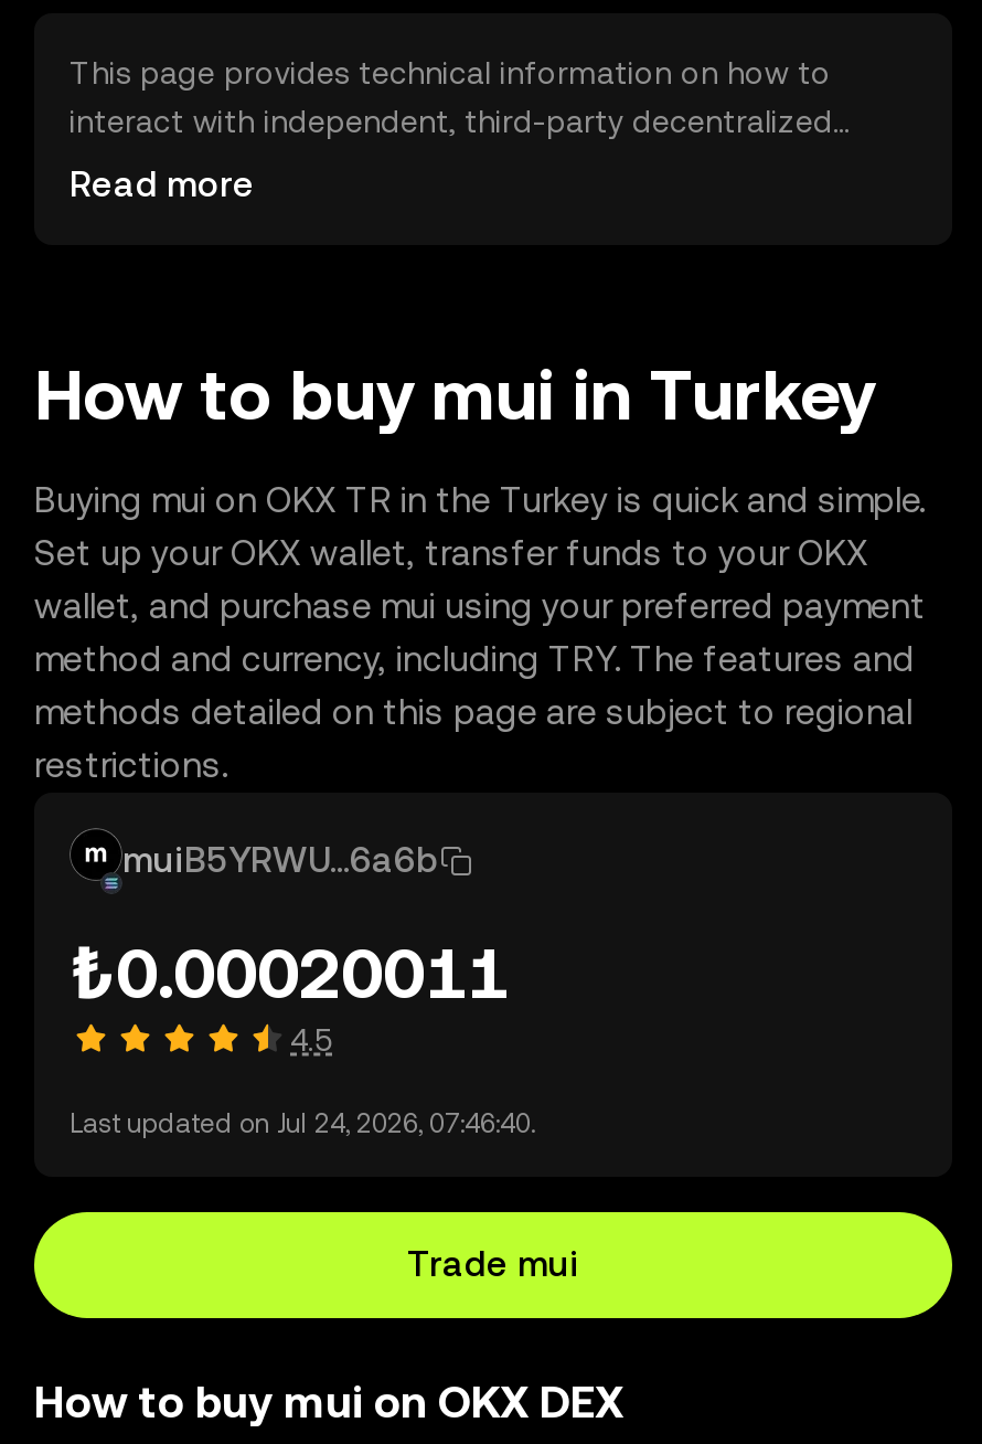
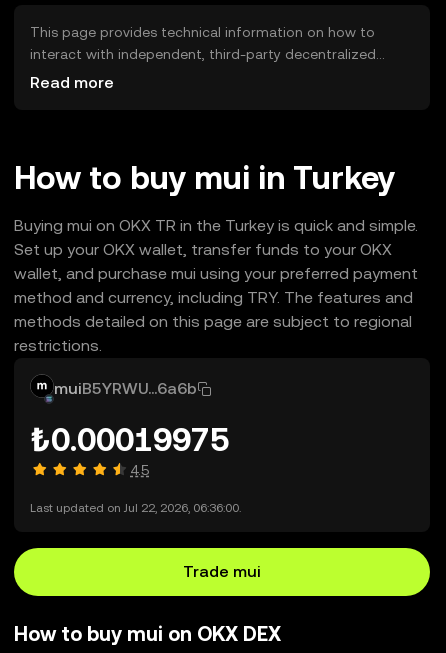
- ₺0.00020011
+ ₺0.00019975

- Last updated on Jul 24, 2026, 07:46:40.
+ Last updated on Jul 22, 2026, 06:36:00.
